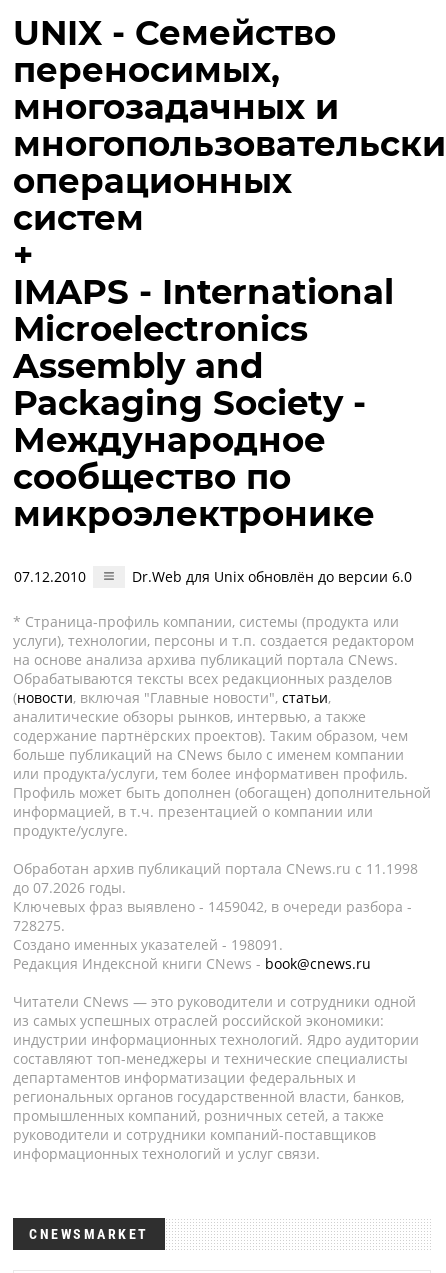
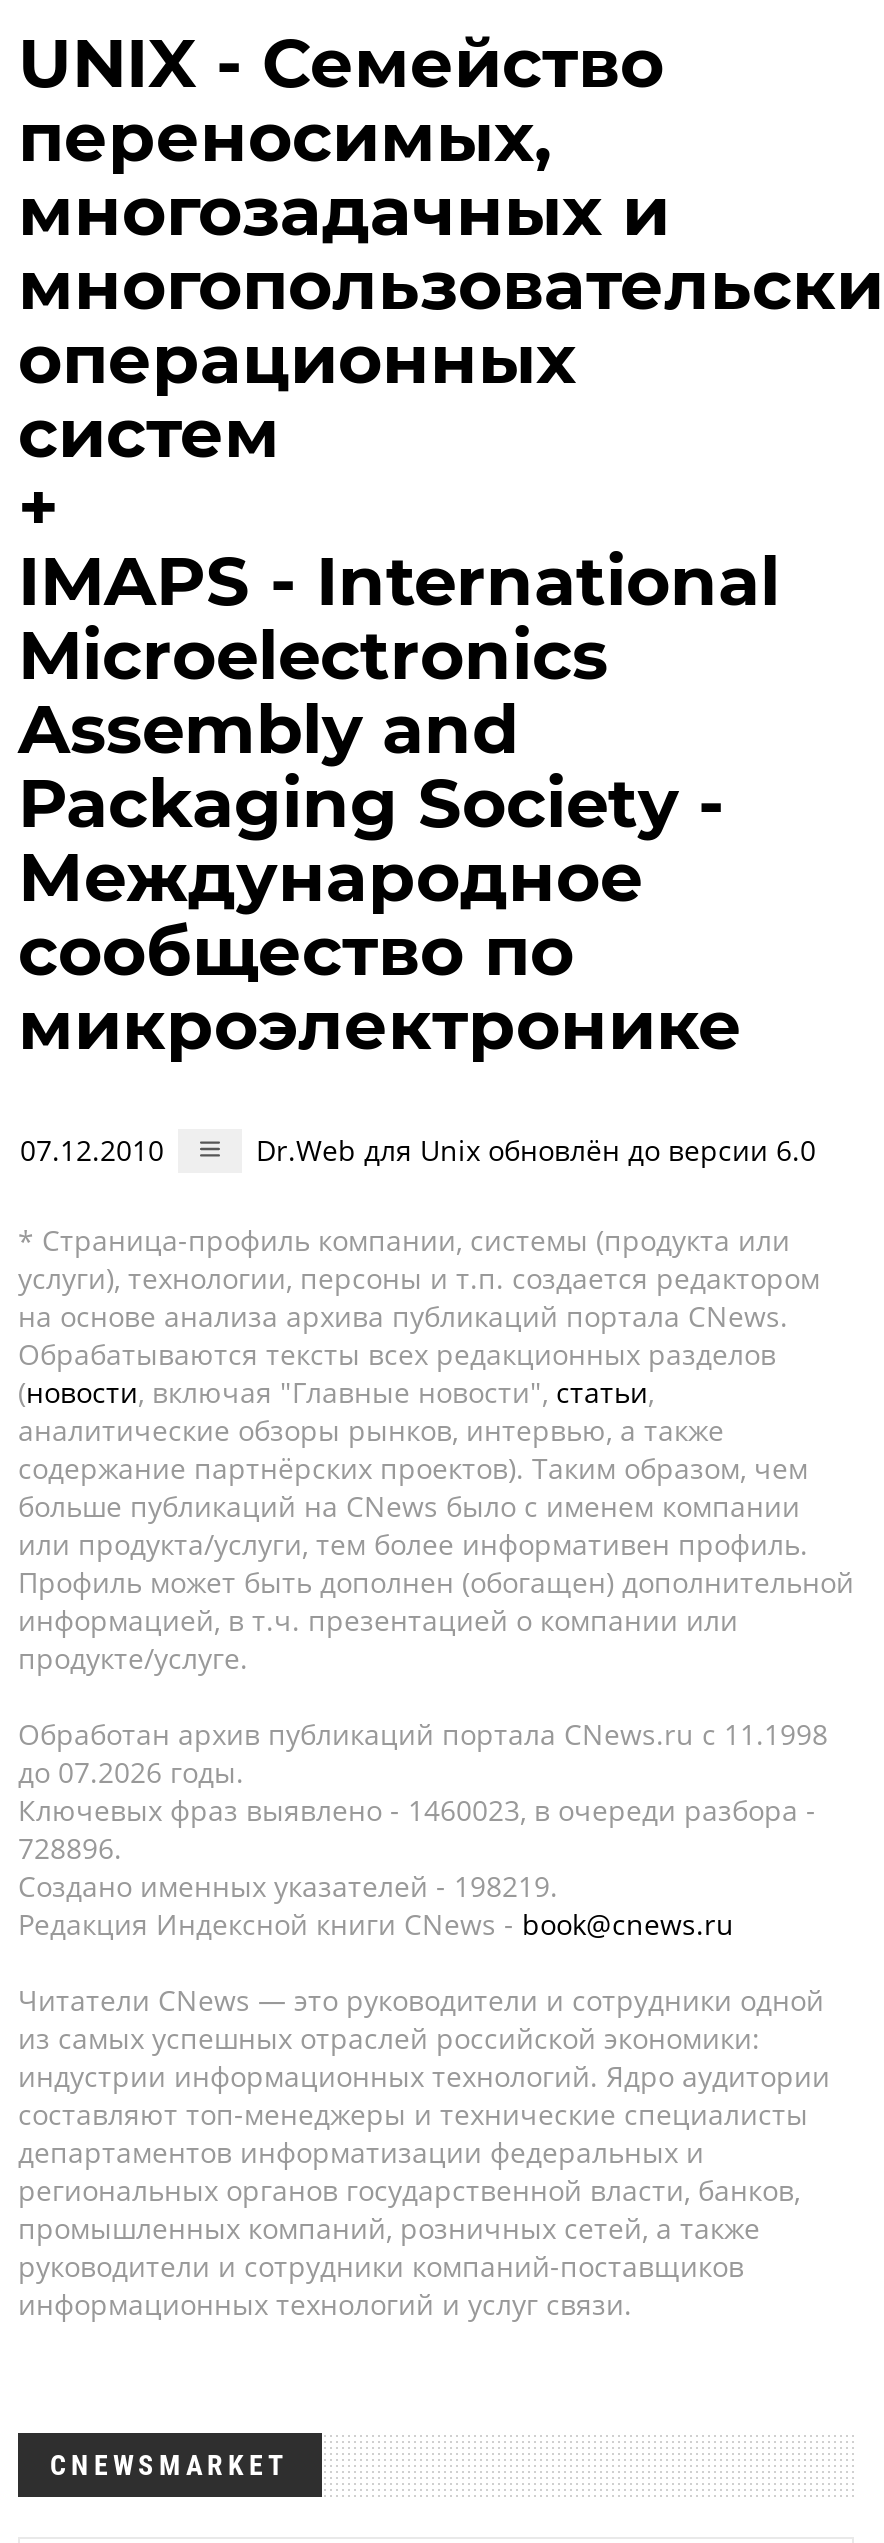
- Ключевых фраз выявлено - 1459042, в очереди разбора -
+ Ключевых фраз выявлено - 1460023, в очереди разбора -

- 728275.
+ 728896.

- Создано именных указателей - 198091.
+ Создано именных указателей - 198219.
